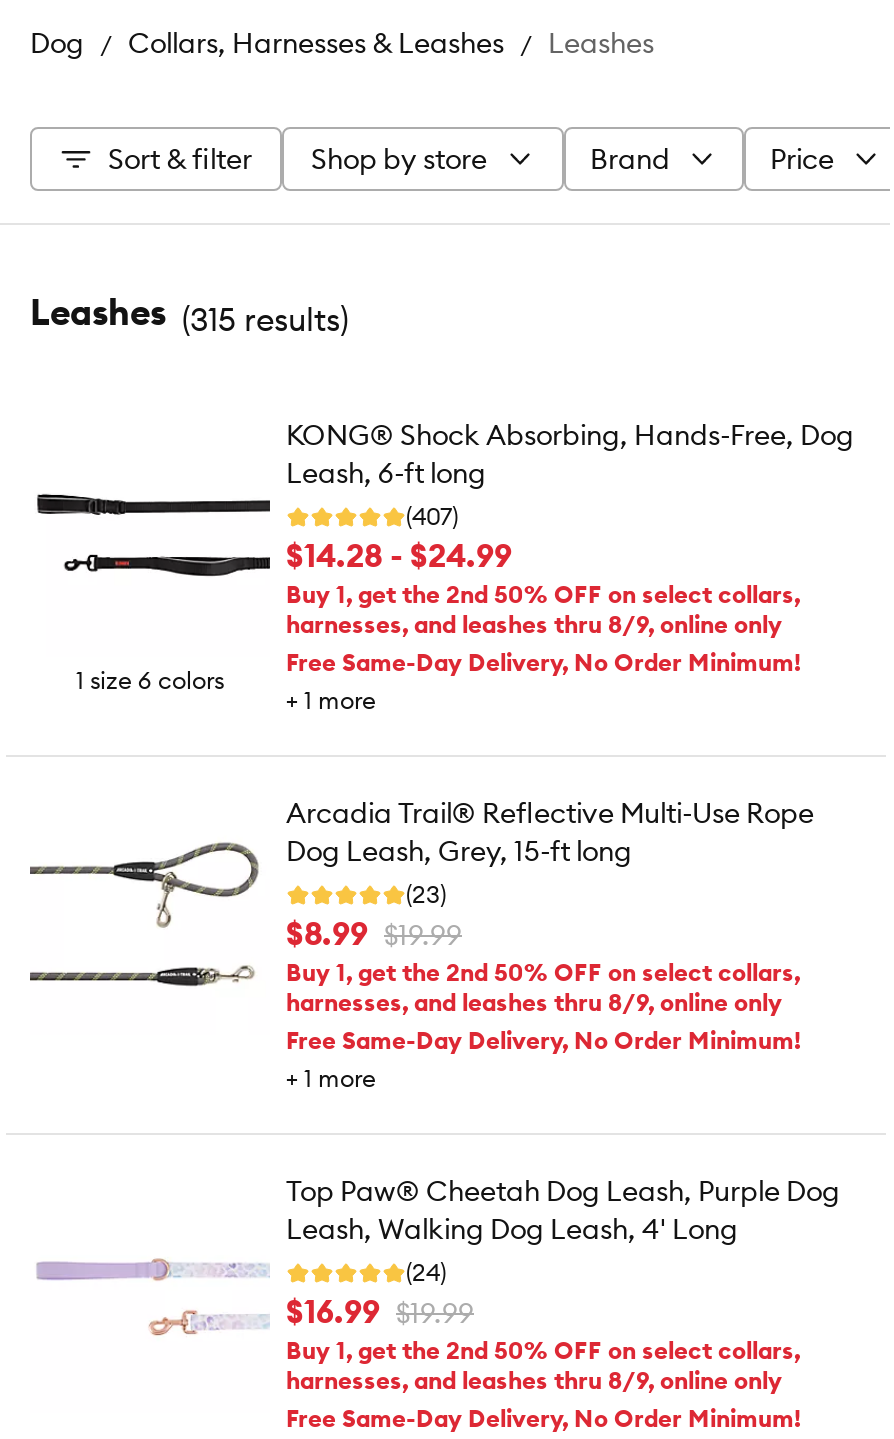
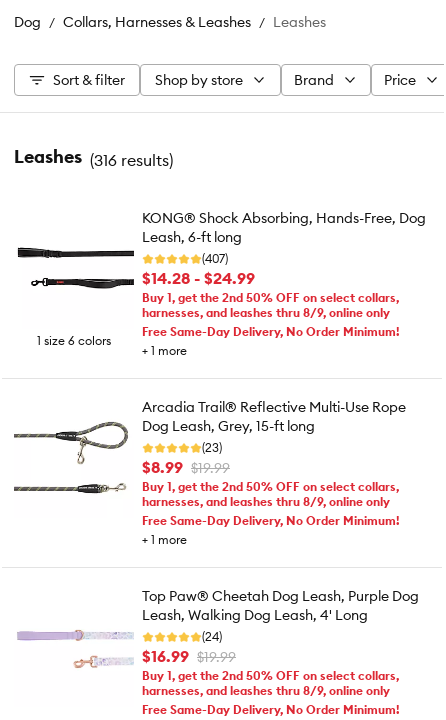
- Leashes (315 results)
+ Leashes (316 results)
